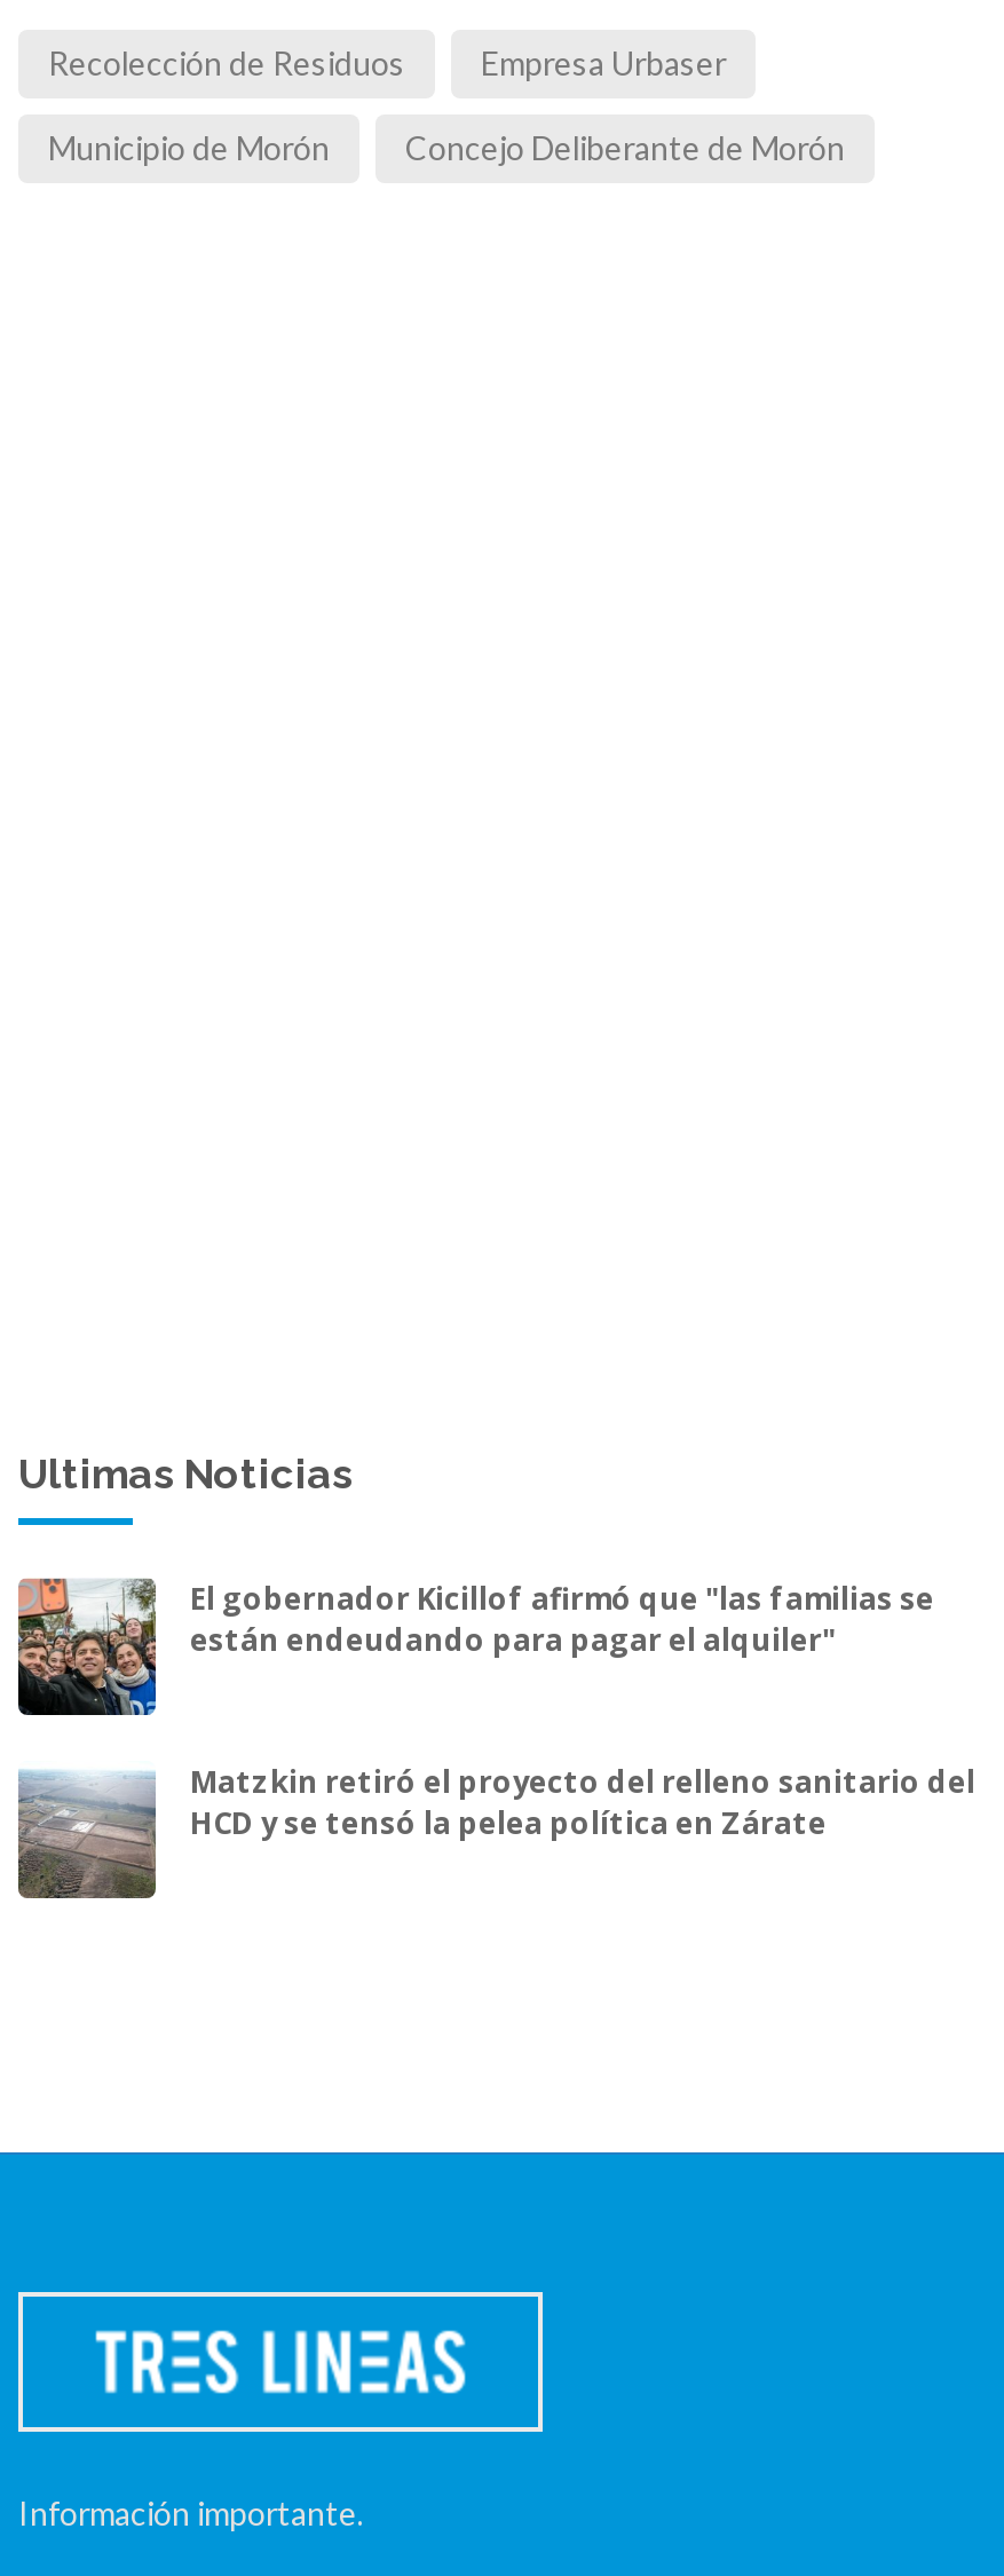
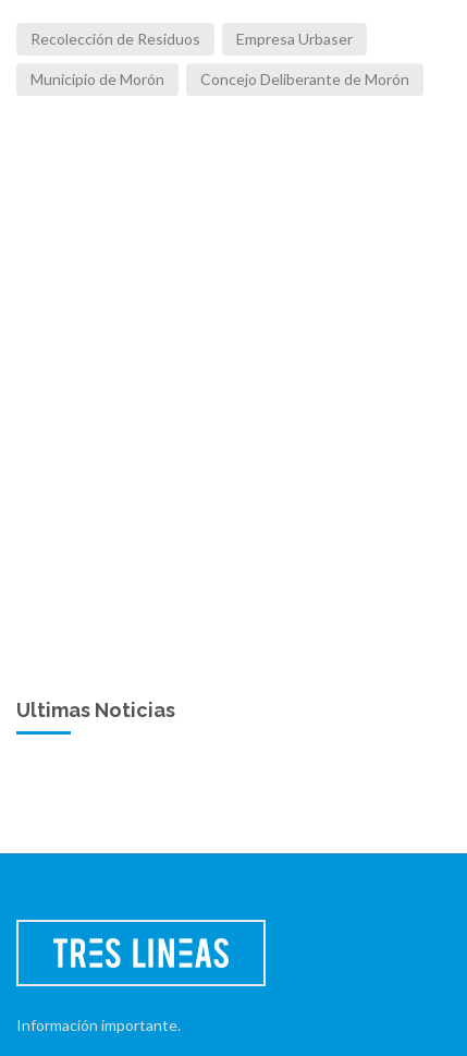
- [image]
- El gobernador Kicillof afirmó que "las familias se
- están endeudando para pagar el alquiler"
- Matzkin retiró el proyecto del relleno sanitario del
- HCD y se tensó la pelea política en Zárate

- [image]
